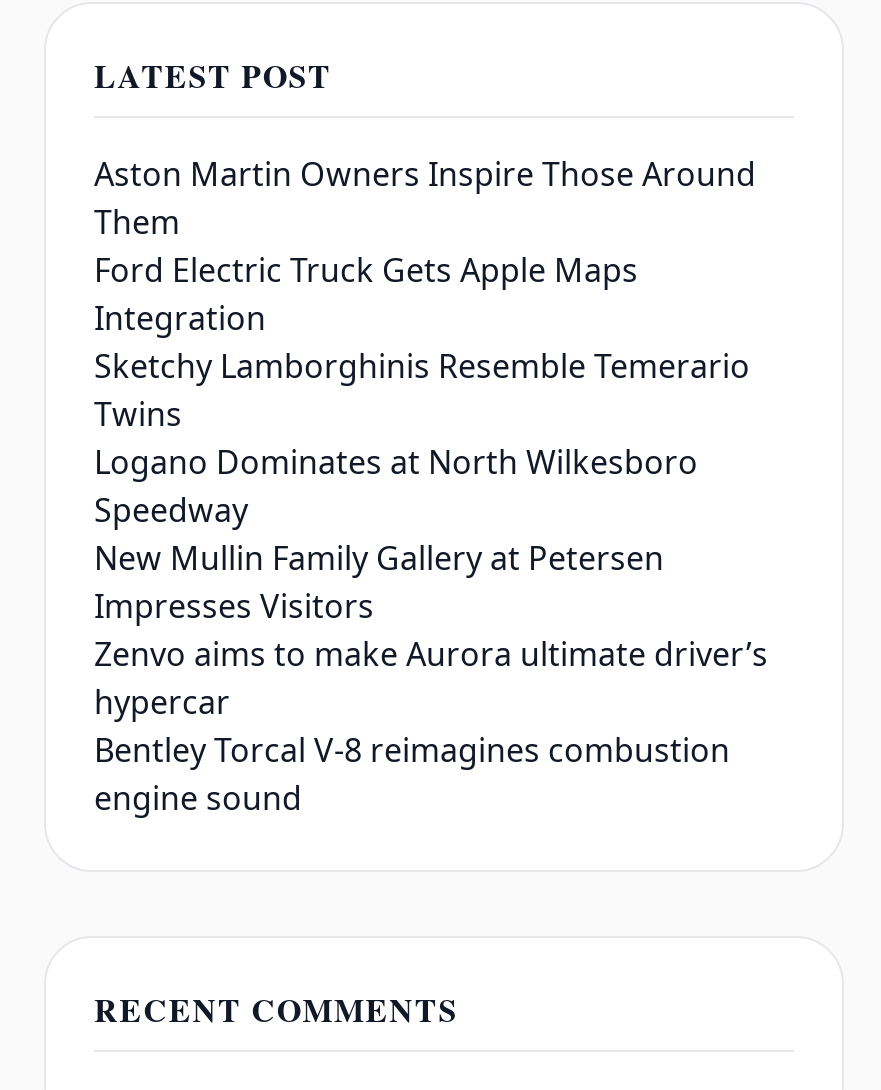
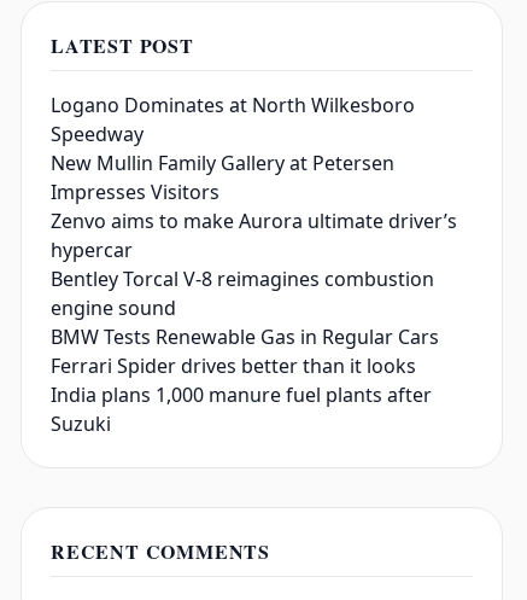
- Aston Martin Owners Inspire Those Around
- Them
- Ford Electric Truck Gets Apple Maps
- Integration
- Sketchy Lamborghinis Resemble Temerario
- Twins

moved up: Logano Dominates at North Wilkesboro | Speedway | New Mullin Family Gallery at Petersen | Impresses Visitors | Zenvo aims to make Aurora ultimate driver’s | hypercar | Bentley Torcal V-8 reimagines combustion | engine sound

+ BMW Tests Renewable Gas in Regular Cars
+ Ferrari Spider drives better than it looks
+ India plans 1,000 manure fuel plants after
+ Suzuki
